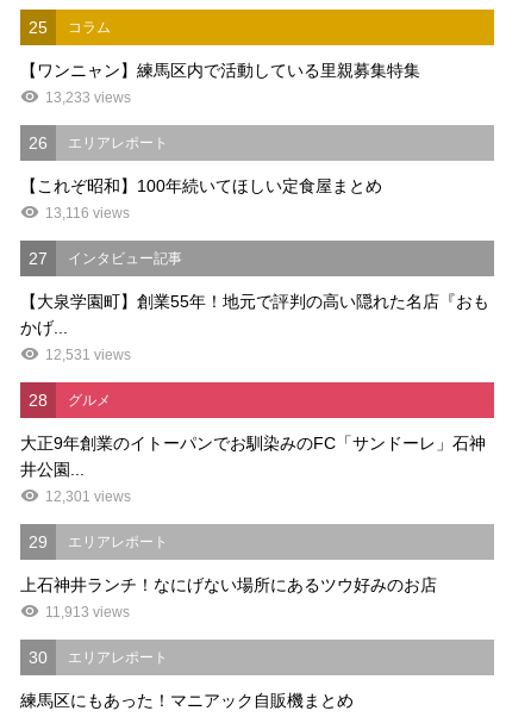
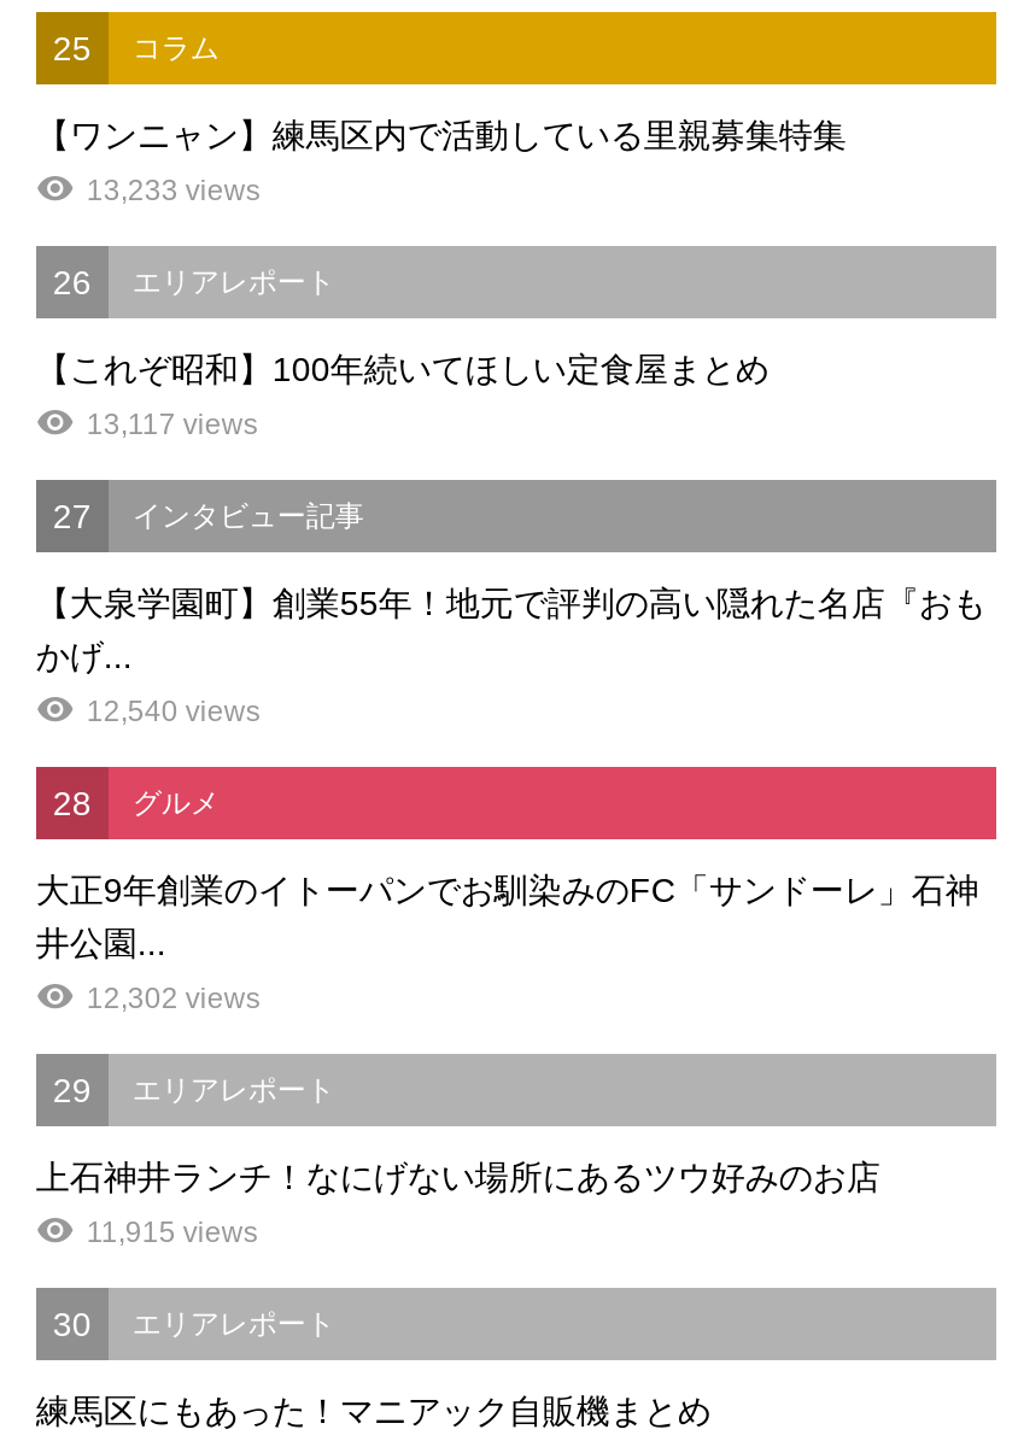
- 13,116 views
+ 13,117 views

- 12,531 views
+ 12,540 views

- 12,301 views
+ 12,302 views

- 11,913 views
+ 11,915 views
